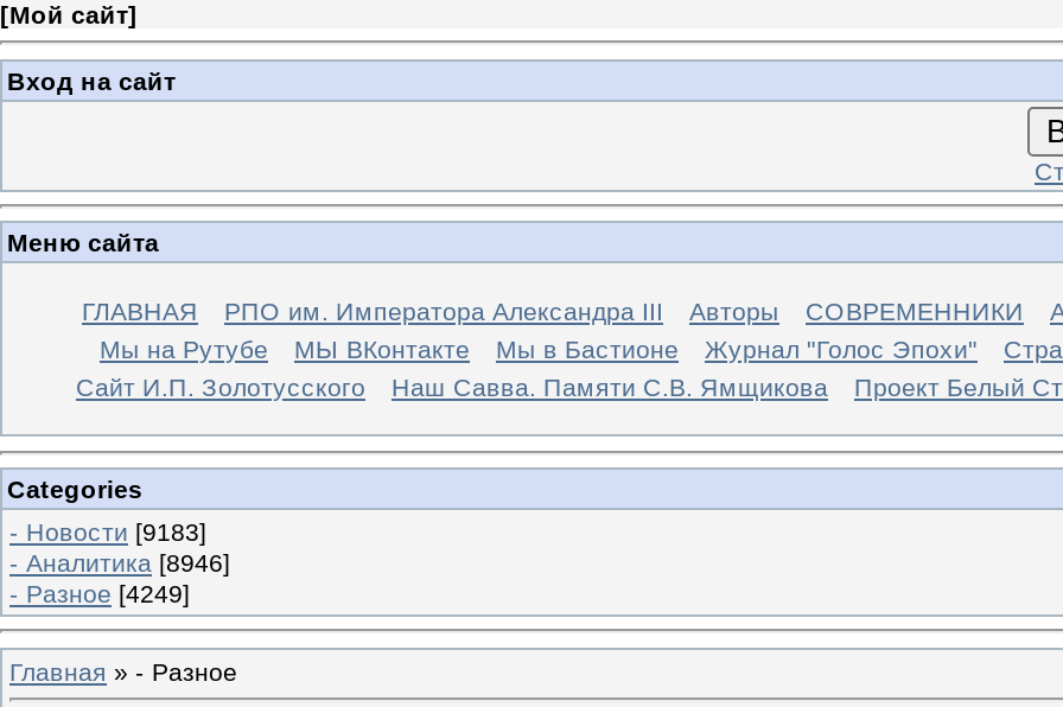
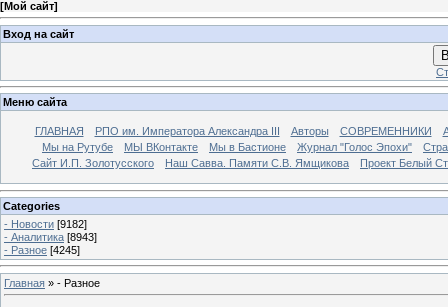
- - Новости [9183]
+ - Новости [9182]

- - Аналитика [8946]
+ - Аналитика [8943]

- - Разное [4249]
+ - Разное [4245]
